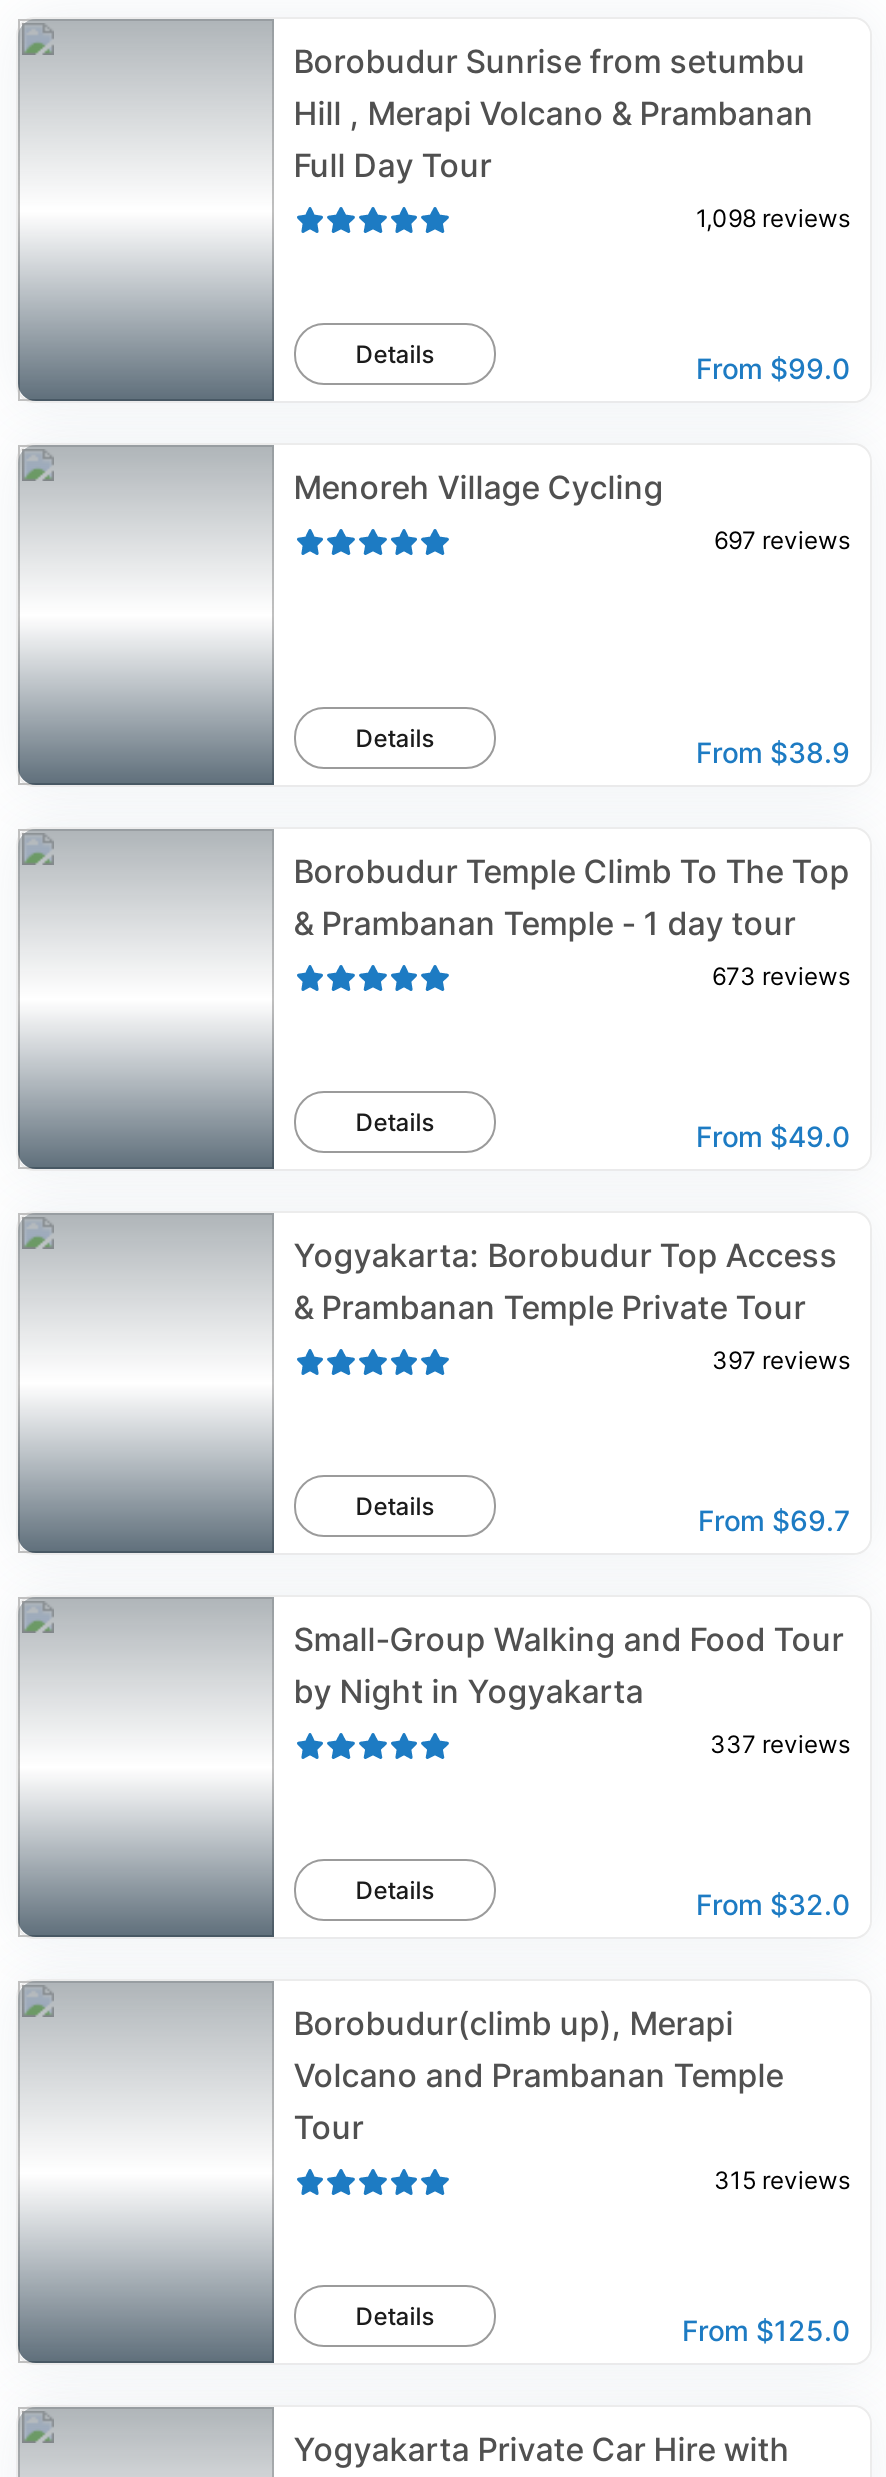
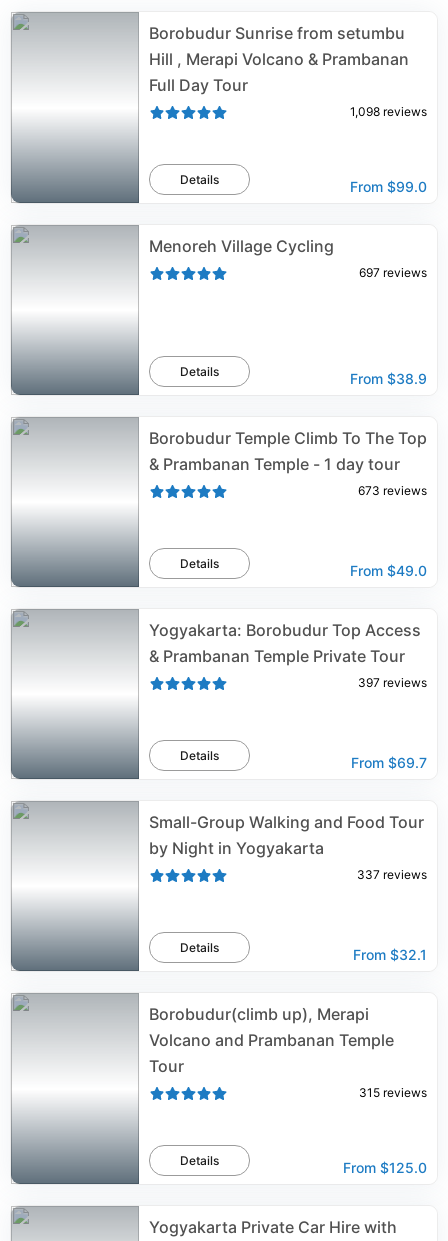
- From $32.0
+ From $32.1
